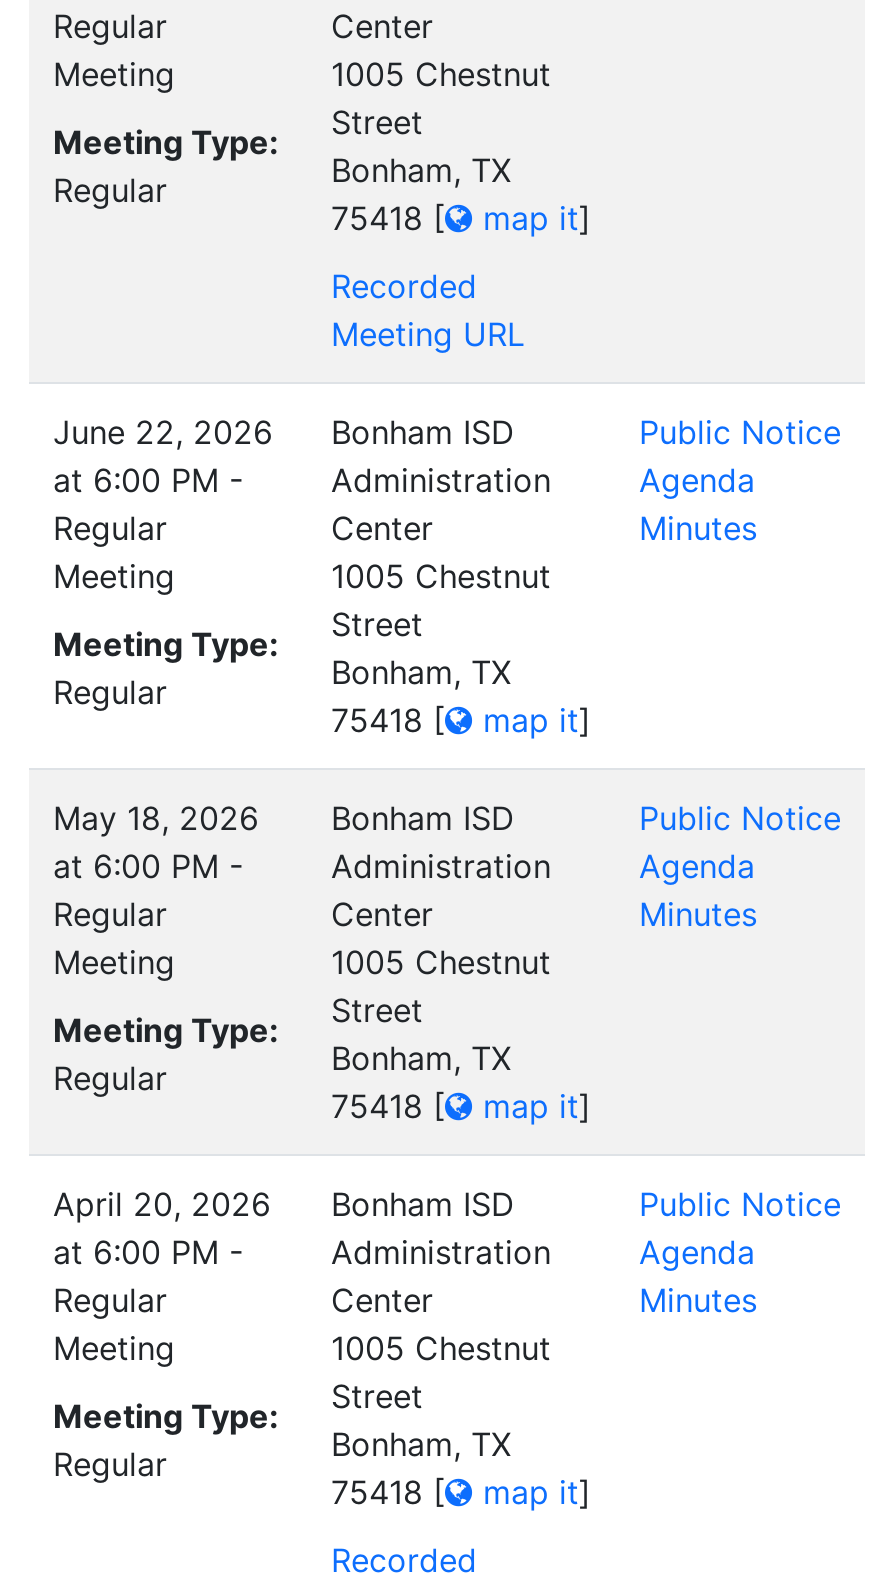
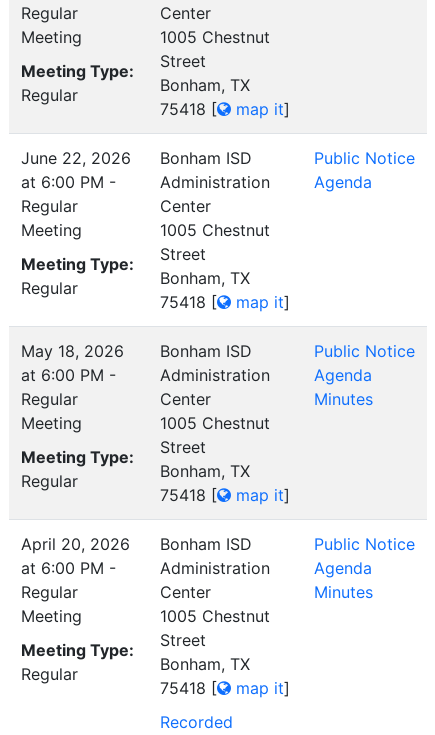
- Recorded
- Meeting URL

- Minutes
